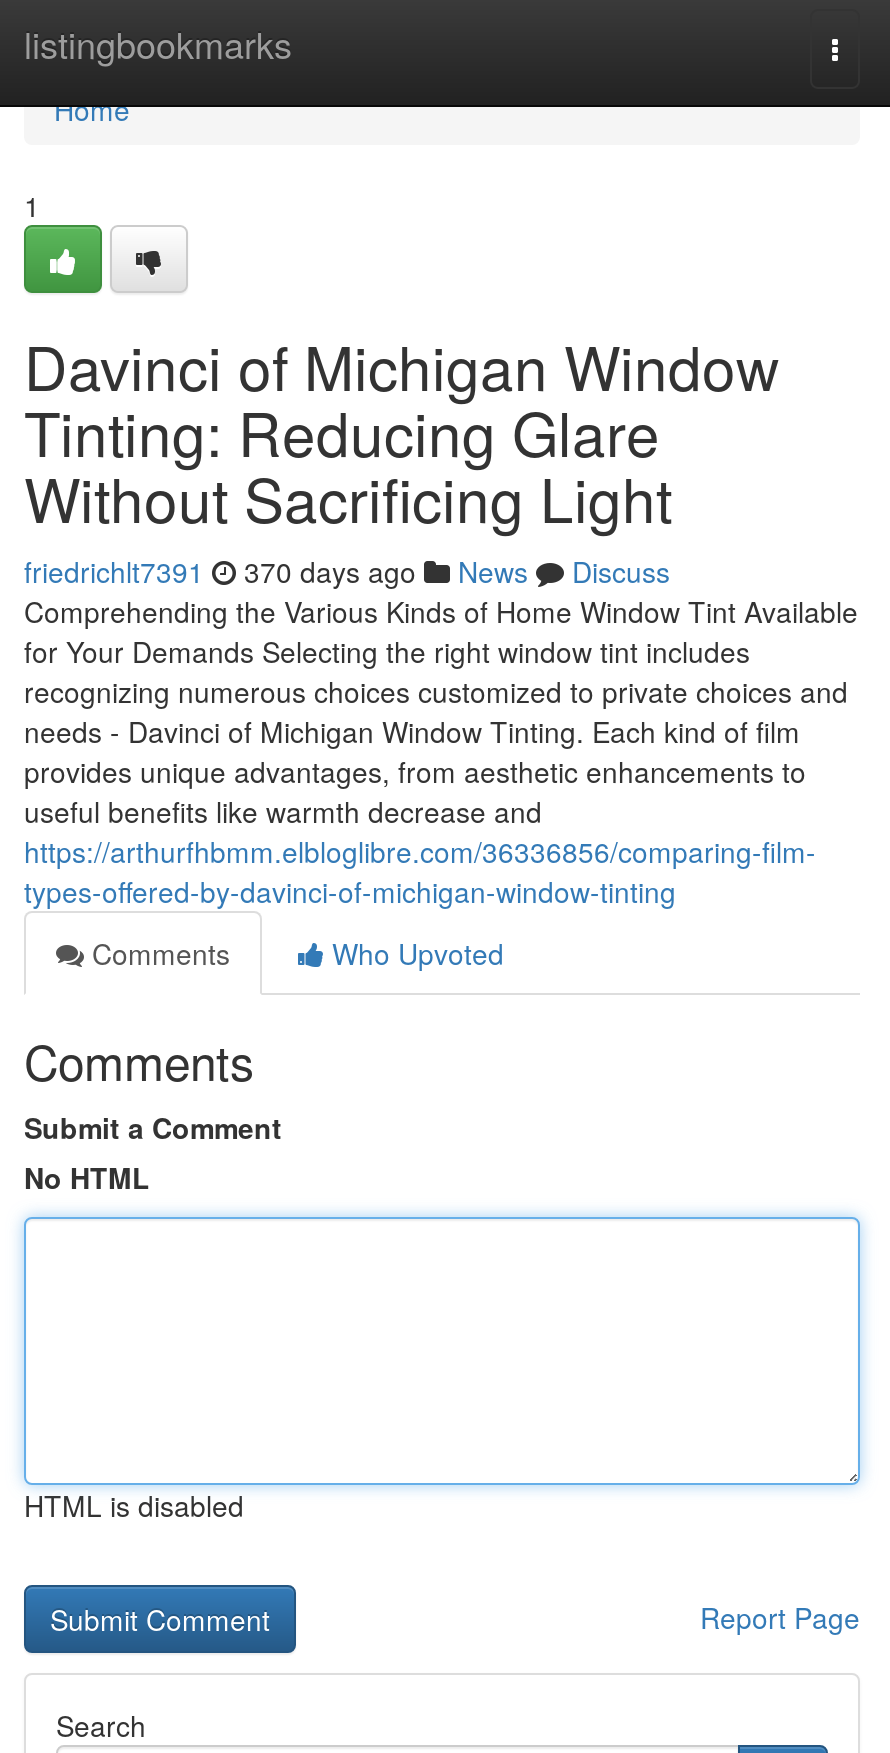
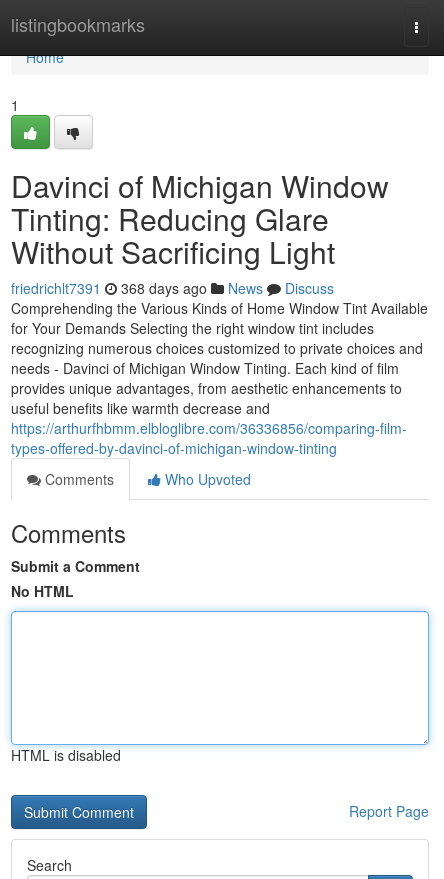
- friedrichlt7391 370 days ago News Discuss
+ friedrichlt7391 368 days ago News Discuss
